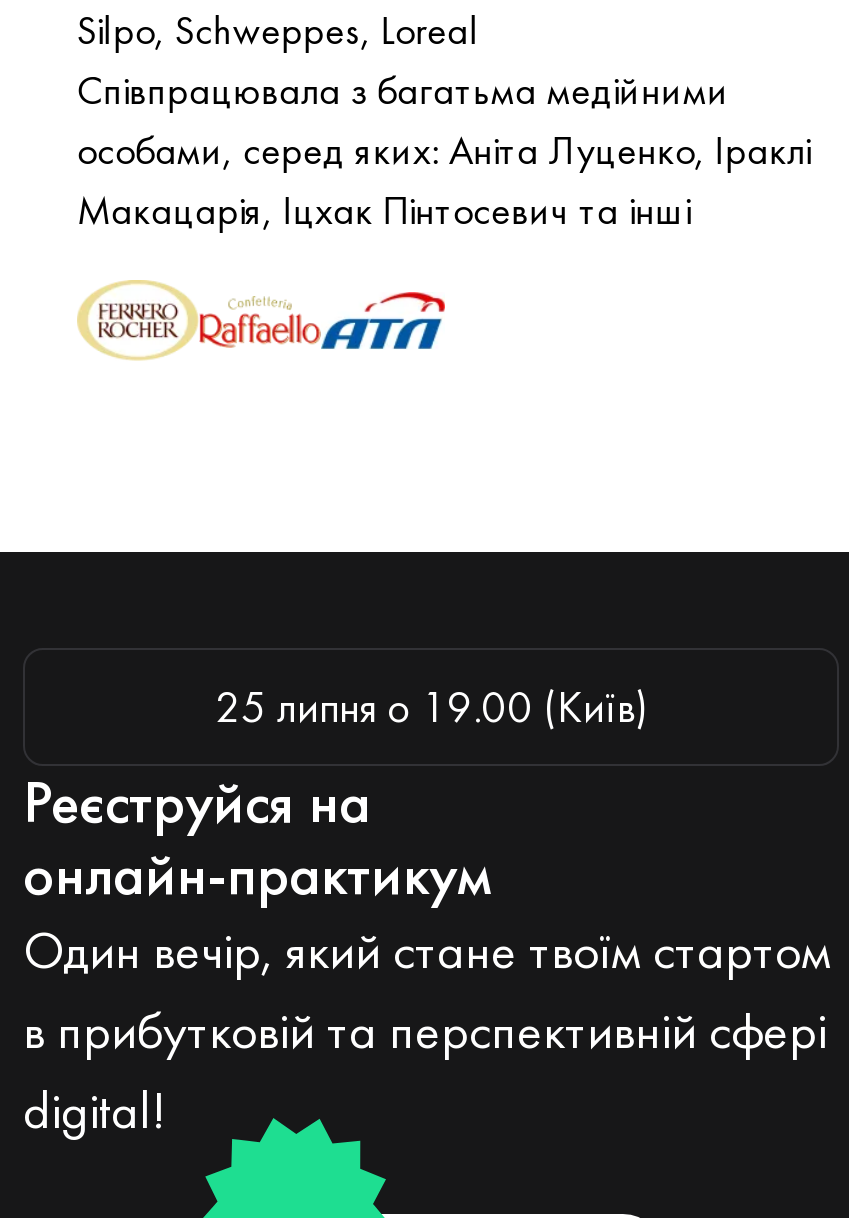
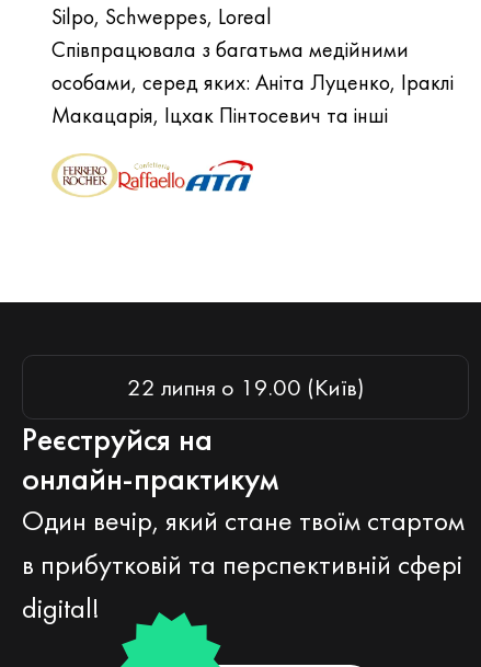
- 25 липня о 19.00 (Київ)
+ 22 липня о 19.00 (Київ)
